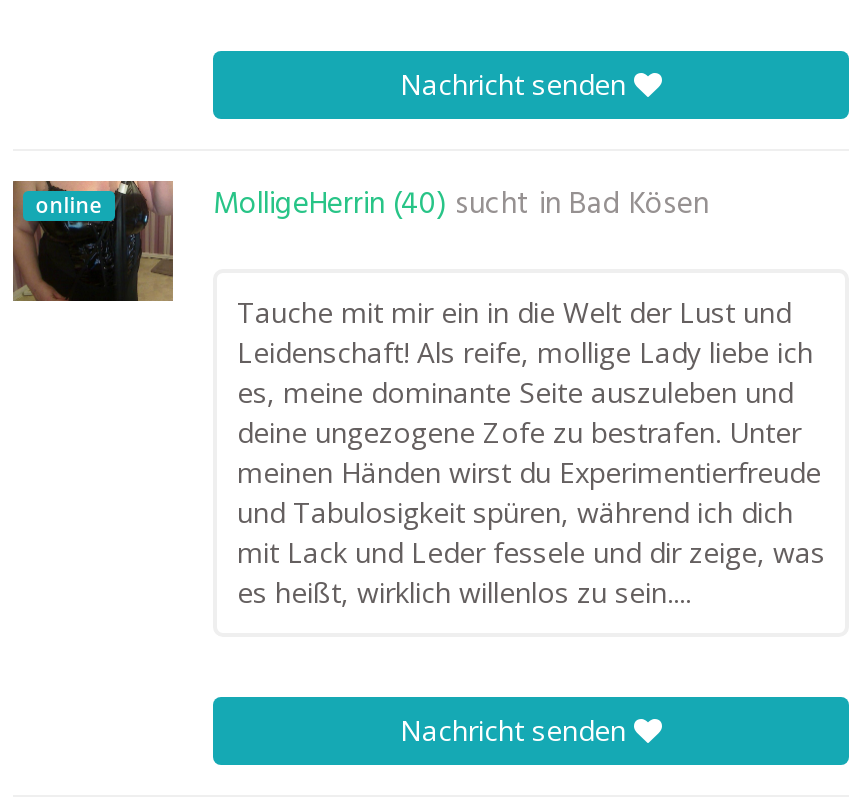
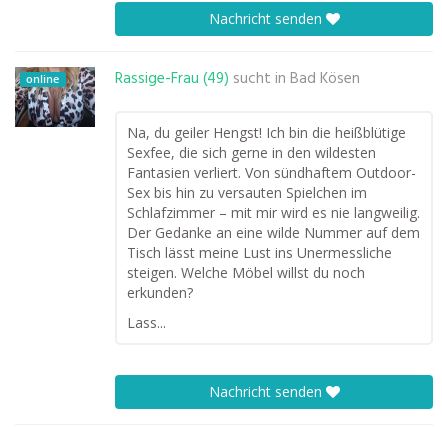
- [image]
- MolligeHerrin (40) sucht in Bad Kösen
- Tauche mit mir ein in die Welt der Lust und
- Leidenschaft! Als reife, mollige Lady liebe ich
- es, meine dominante Seite auszuleben und
- deine ungezogene Zofe zu bestrafen. Unter
- meinen Händen wirst du Experimentierfreude
- und Tabulosigkeit spüren, während ich dich
- mit Lack und Leder fessele und dir zeige, was
- es heißt, wirklich willenlos zu sein....
+ [image]
+ Rassige-Frau (49) sucht in Bad Kösen
+ Na, du geiler Hengst! Ich bin die heißblütige
+ Sexfee, die sich gerne in den wildesten
+ Fantasien verliert. Von sündhaftem Outdoor-
+ Sex bis hin zu versauten Spielchen im
+ Schlafzimmer – mit mir wird es nie langweilig.
+ Der Gedanke an eine wilde Nummer auf dem
+ Tisch lässt meine Lust ins Unermessliche
+ steigen. Welche Möbel willst du noch
+ erkunden?
+ Lass...
